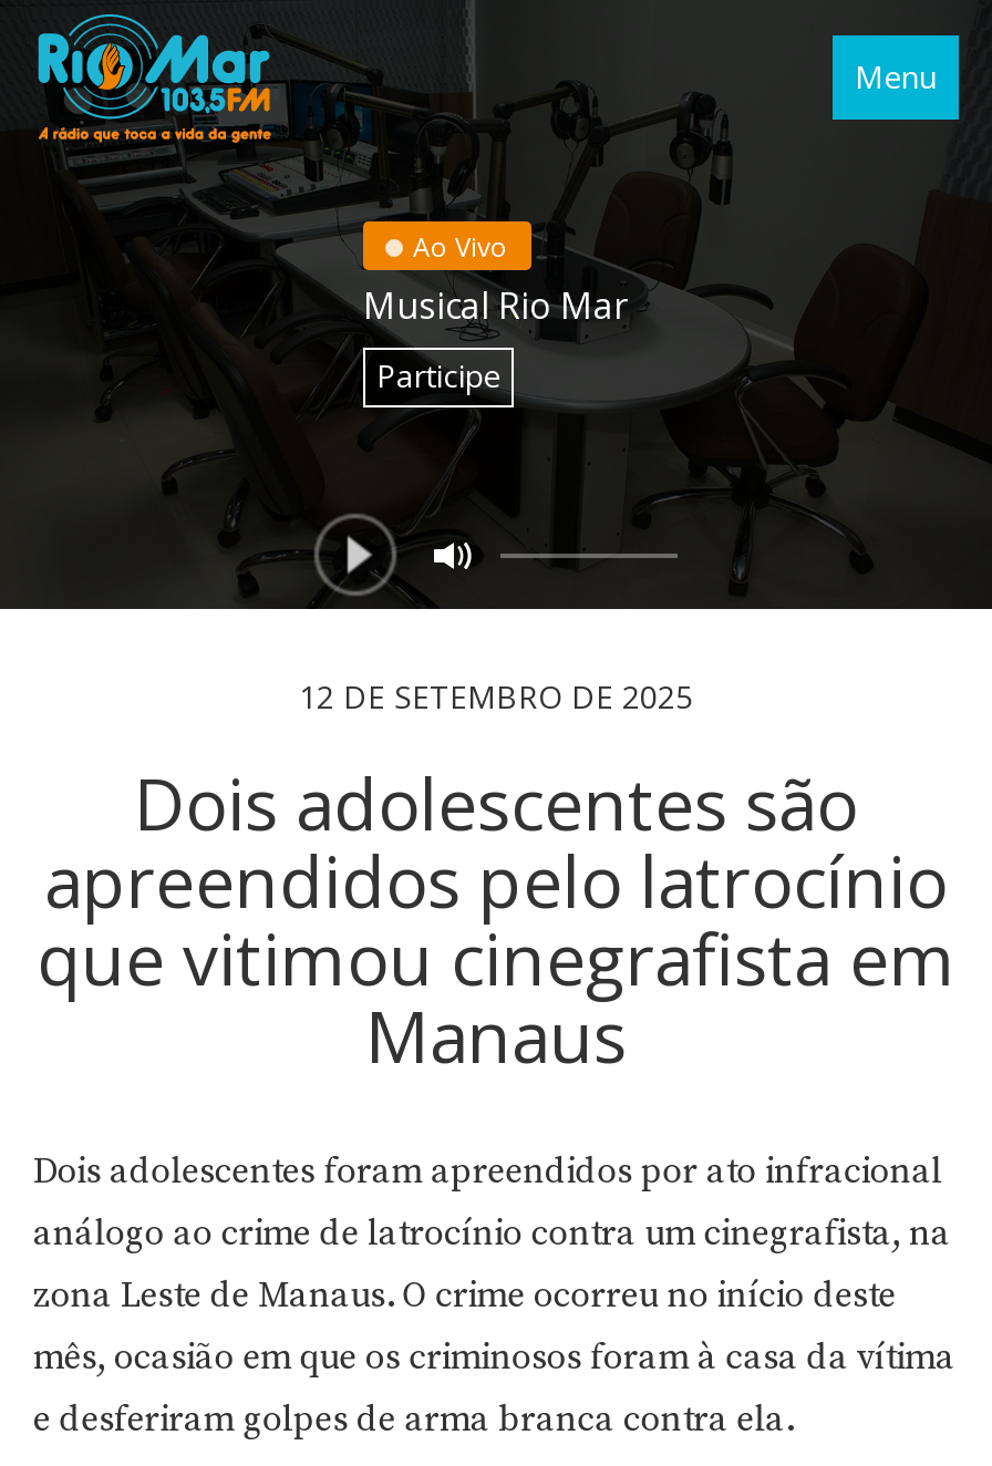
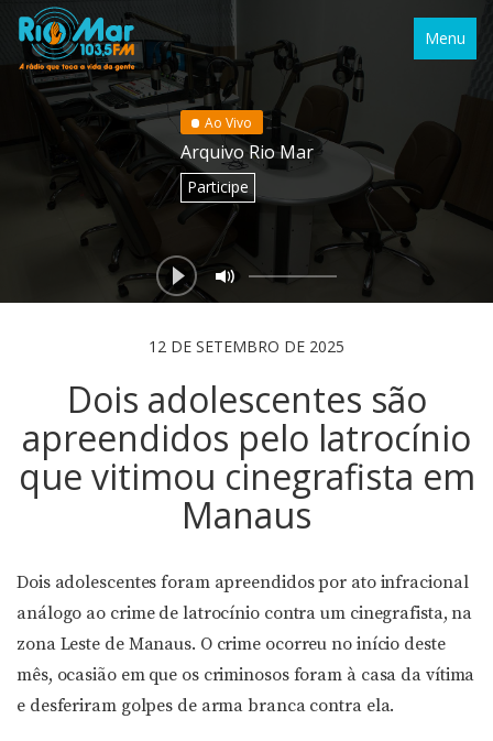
- Musical Rio Mar
+ Arquivo Rio Mar
